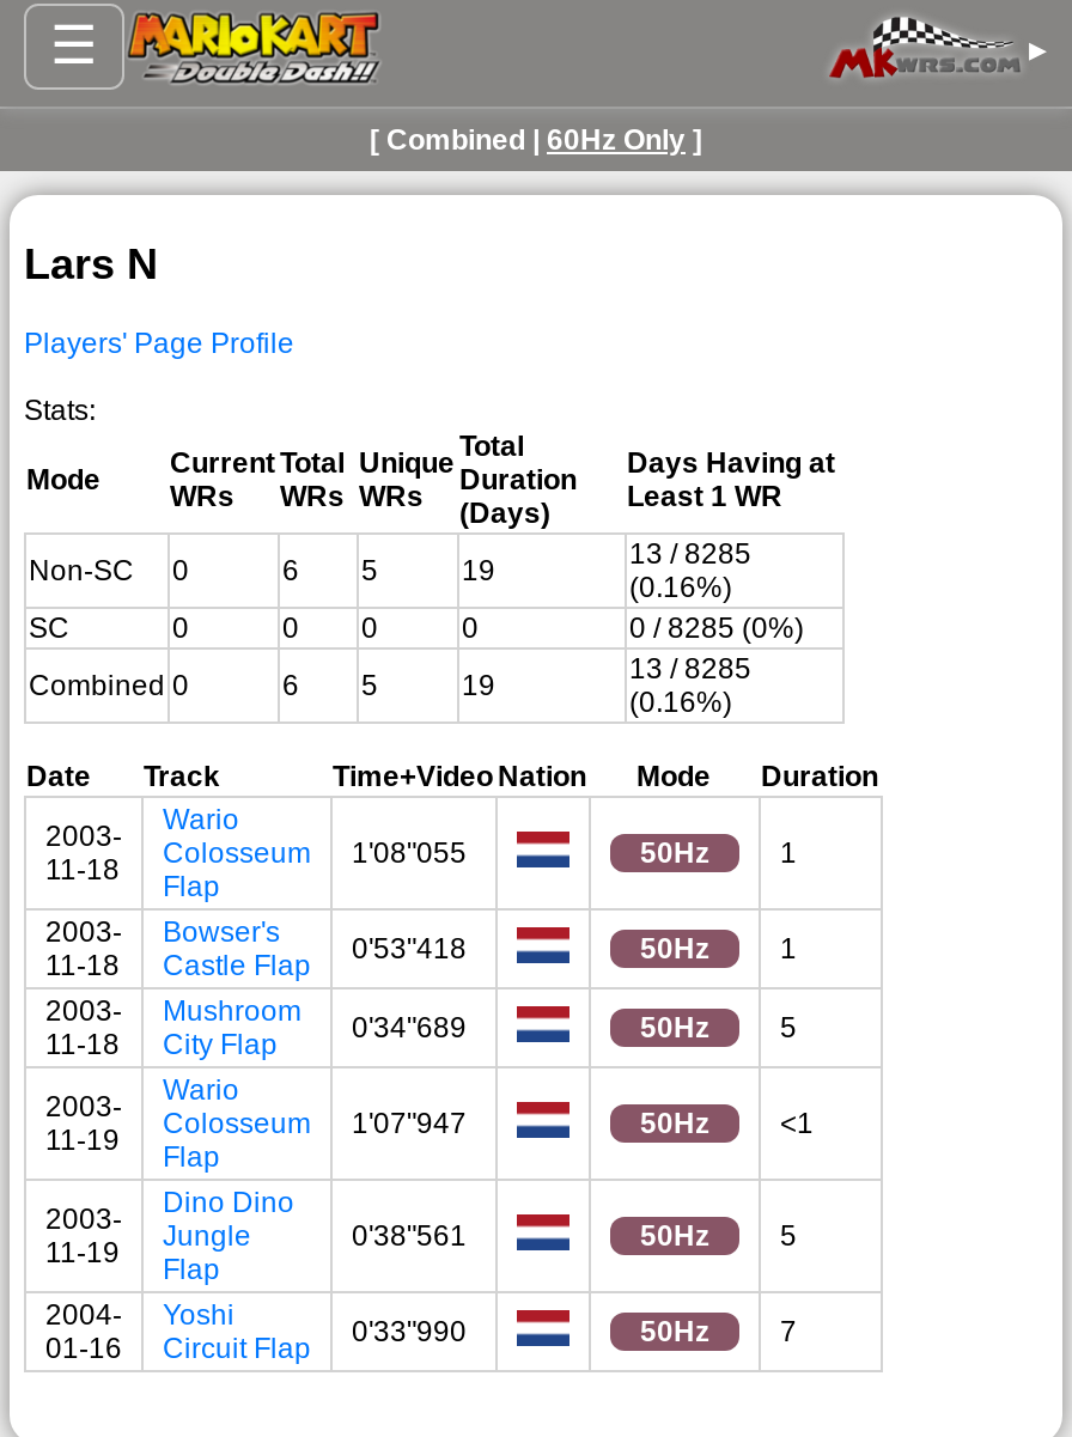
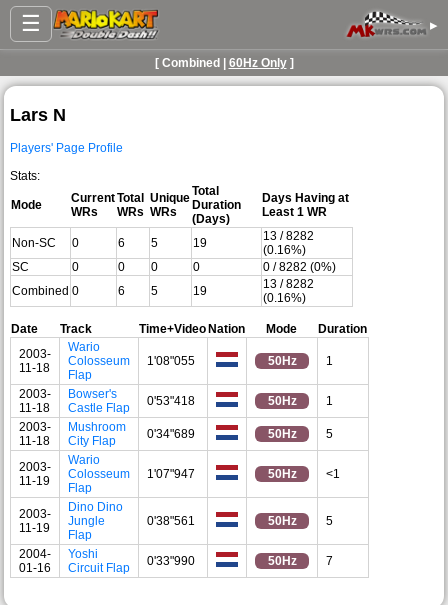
- 13 / 8285
+ 13 / 8282

- 0 / 8285 (0%)
+ 0 / 8282 (0%)

- 13 / 8285
+ 13 / 8282
